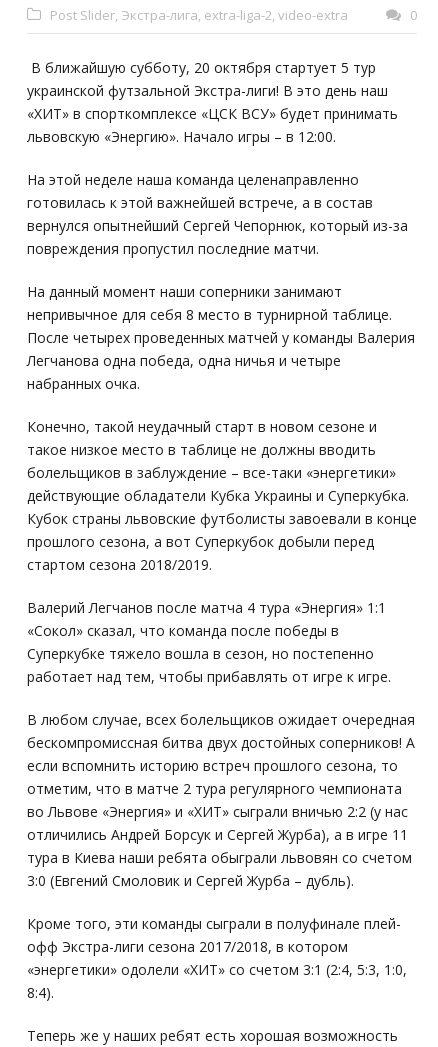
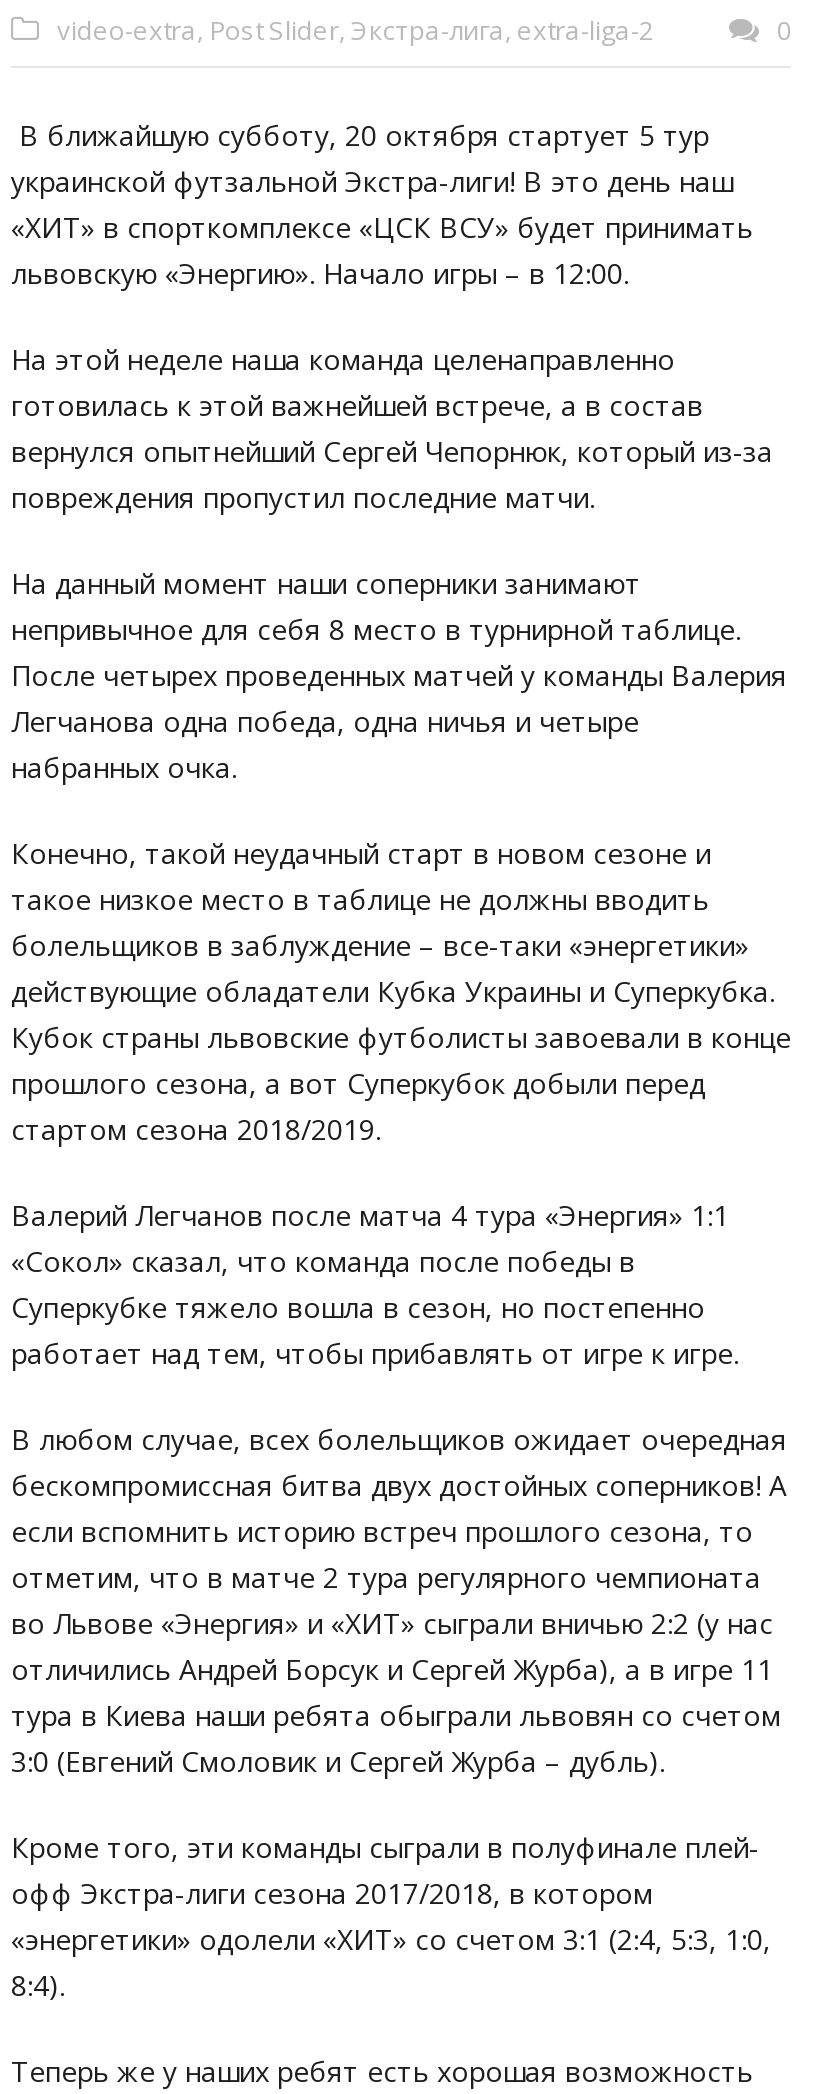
- Post Slider, Экстра-лига, extra-liga-2, video-extra
+ video-extra, Post Slider, Экстра-лига, extra-liga-2
